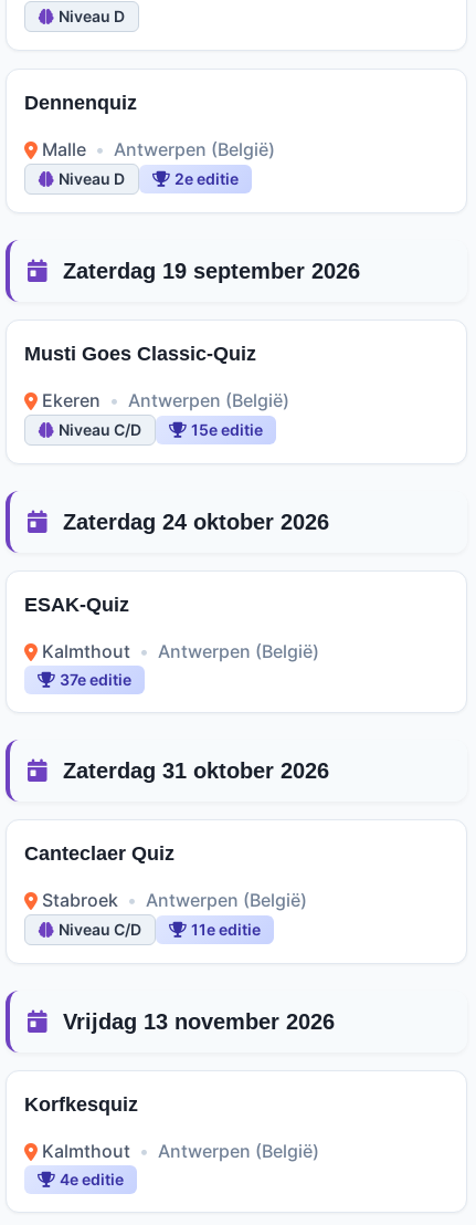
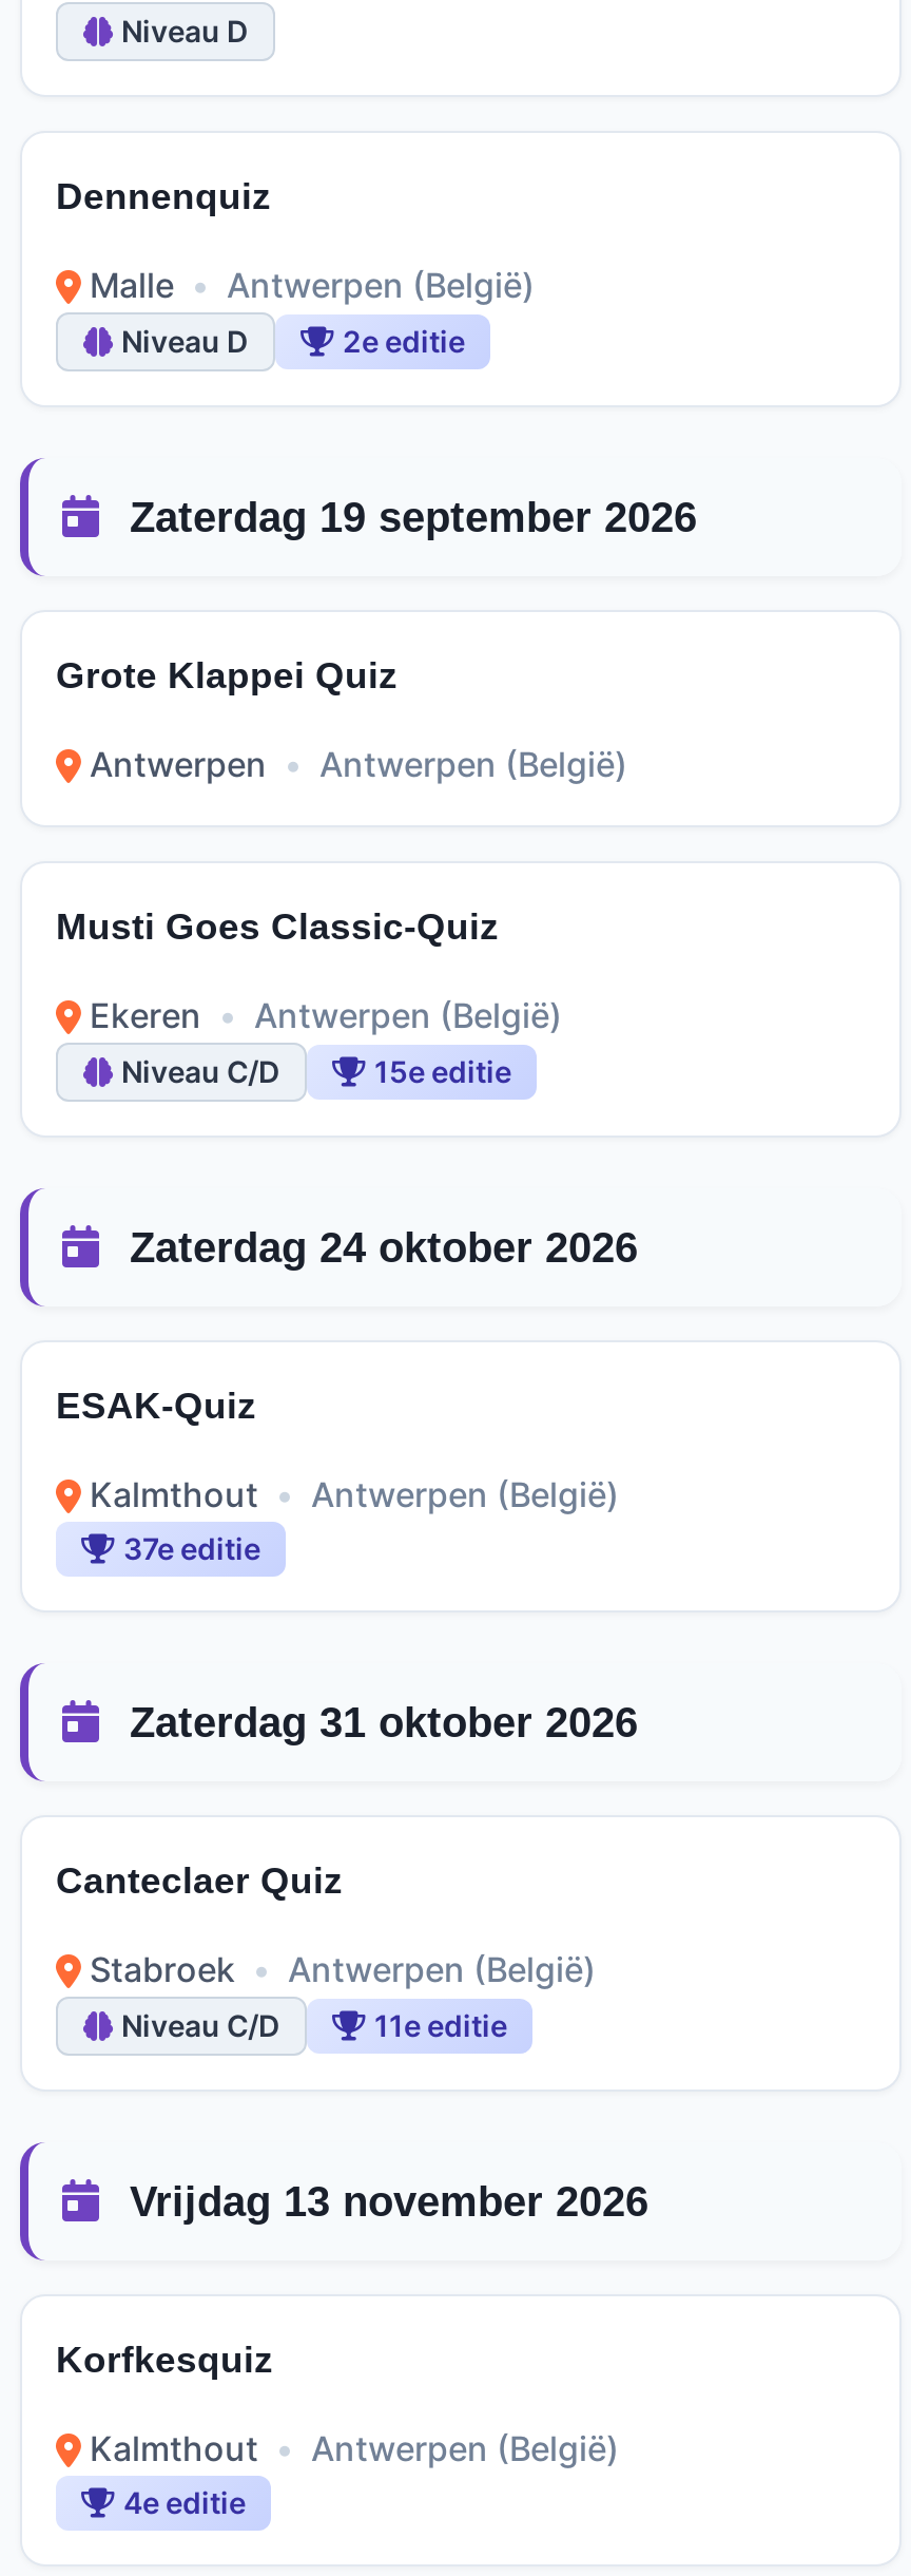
+ Grote Klappei Quiz
+ Antwerpen • Antwerpen (België)
